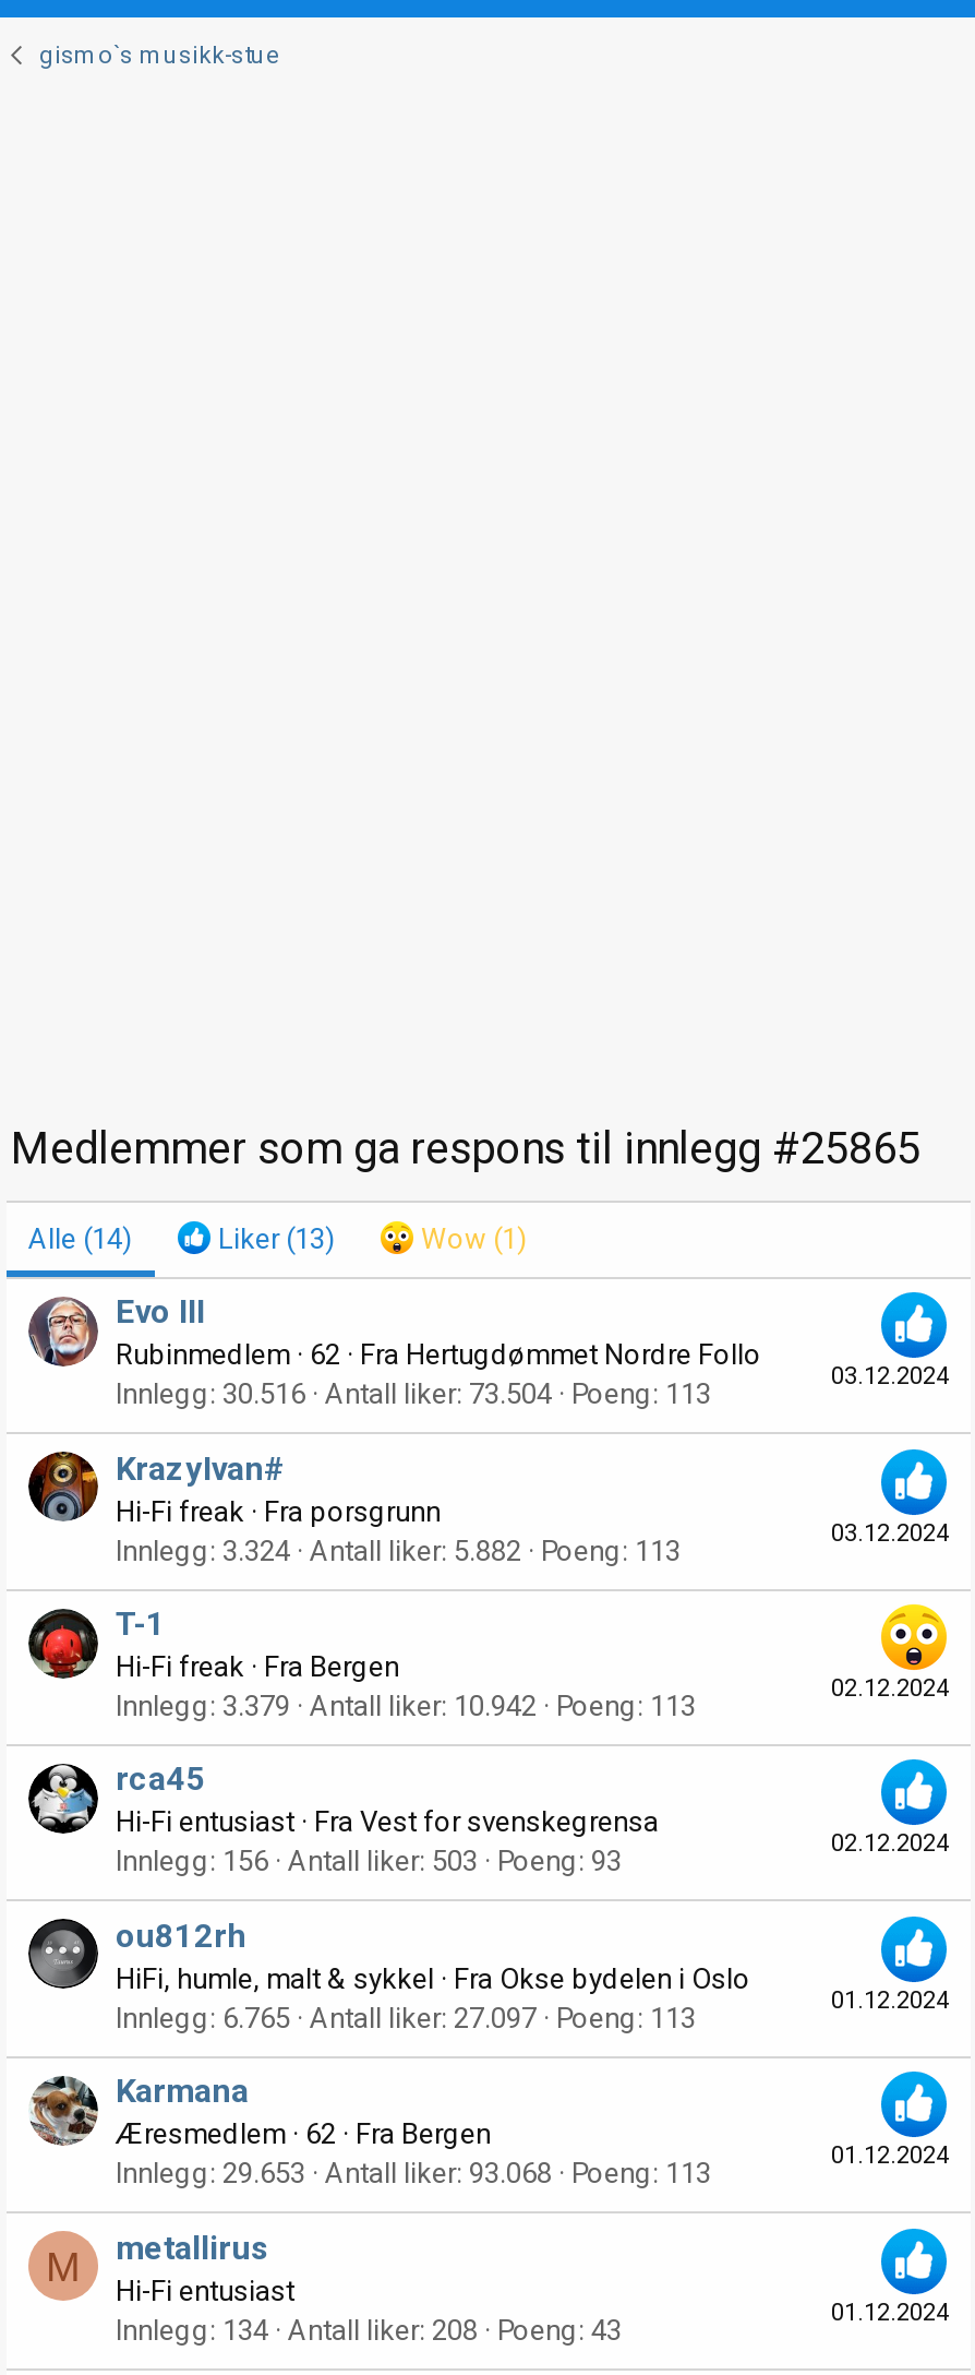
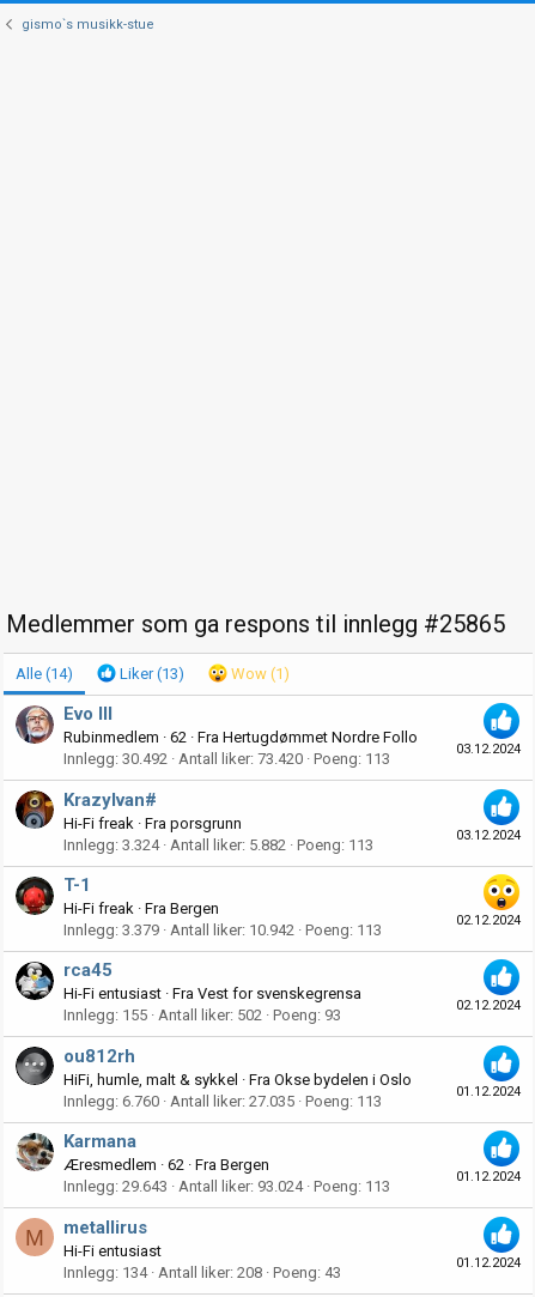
- Innlegg 30.516 Antall liker 73.504 Poeng 113
+ Innlegg 30.492 Antall liker 73.420 Poeng 113

- Innlegg 156 Antall liker 503 Poeng 93
+ Innlegg 155 Antall liker 502 Poeng 93

- Innlegg 6.765 Antall liker 27.097 Poeng 113
+ Innlegg 6.760 Antall liker 27.035 Poeng 113

- Innlegg 29.653 Antall liker 93.068 Poeng 113
+ Innlegg 29.643 Antall liker 93.024 Poeng 113
